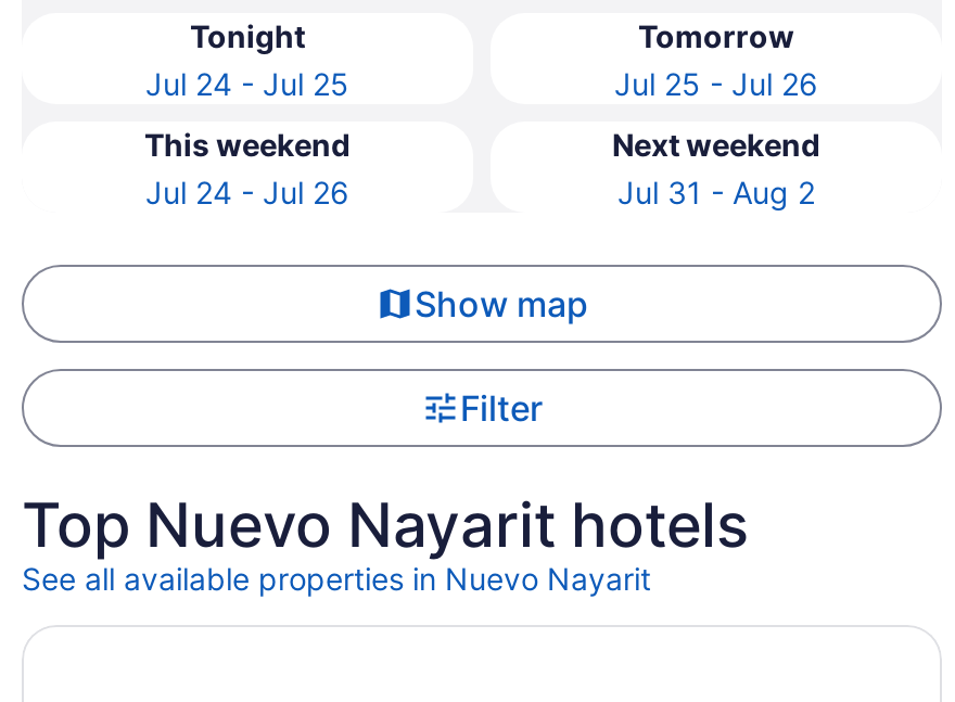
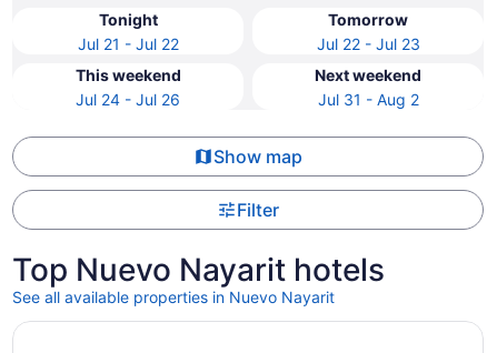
- Jul 24 - Jul 25
+ Jul 21 - Jul 22

- Jul 25 - Jul 26
+ Jul 22 - Jul 23
